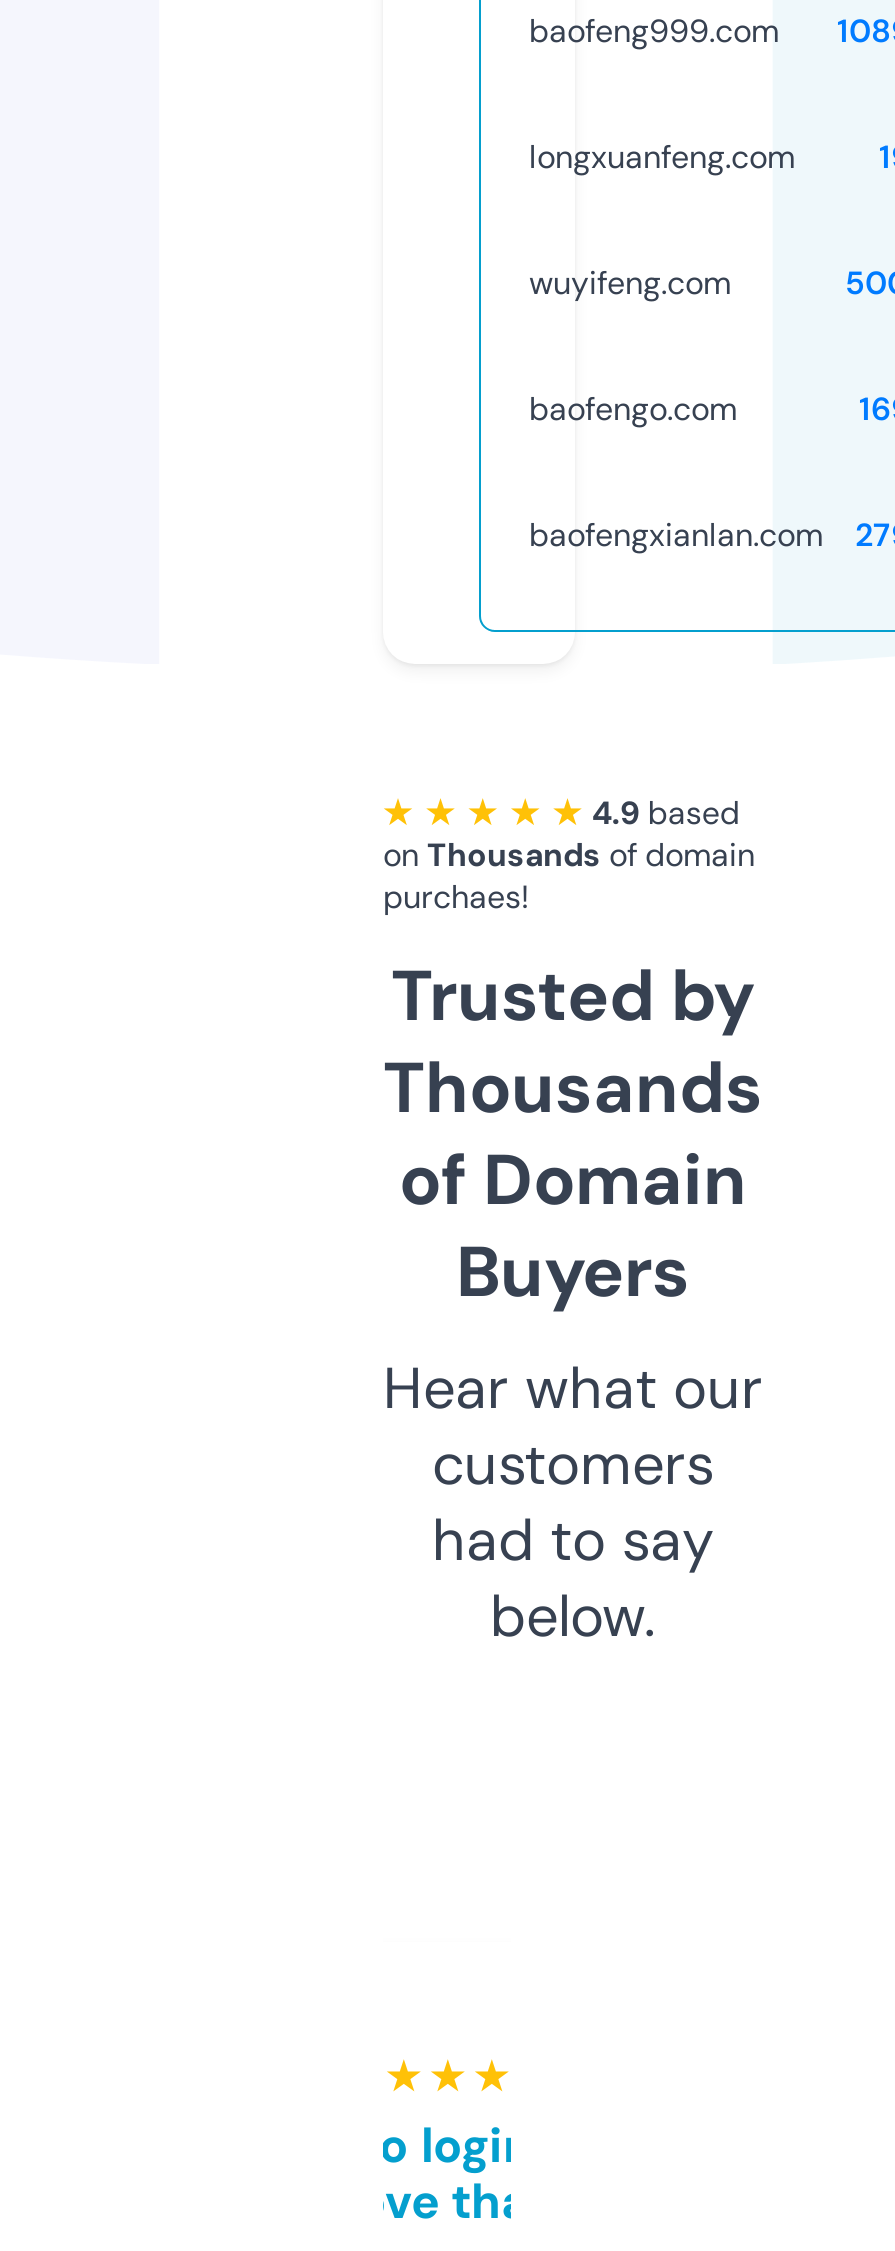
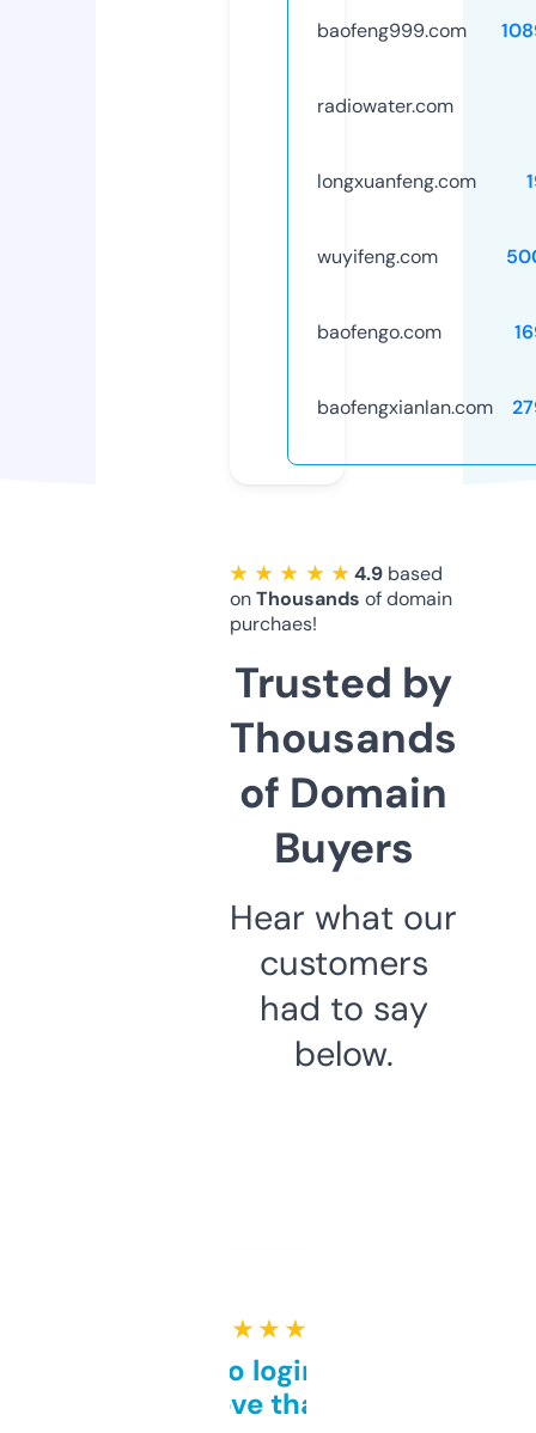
+ radiowater.com
